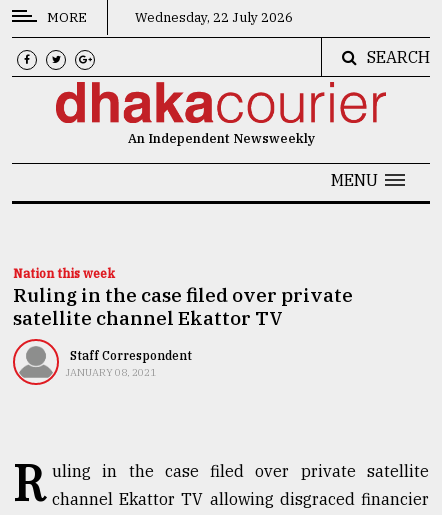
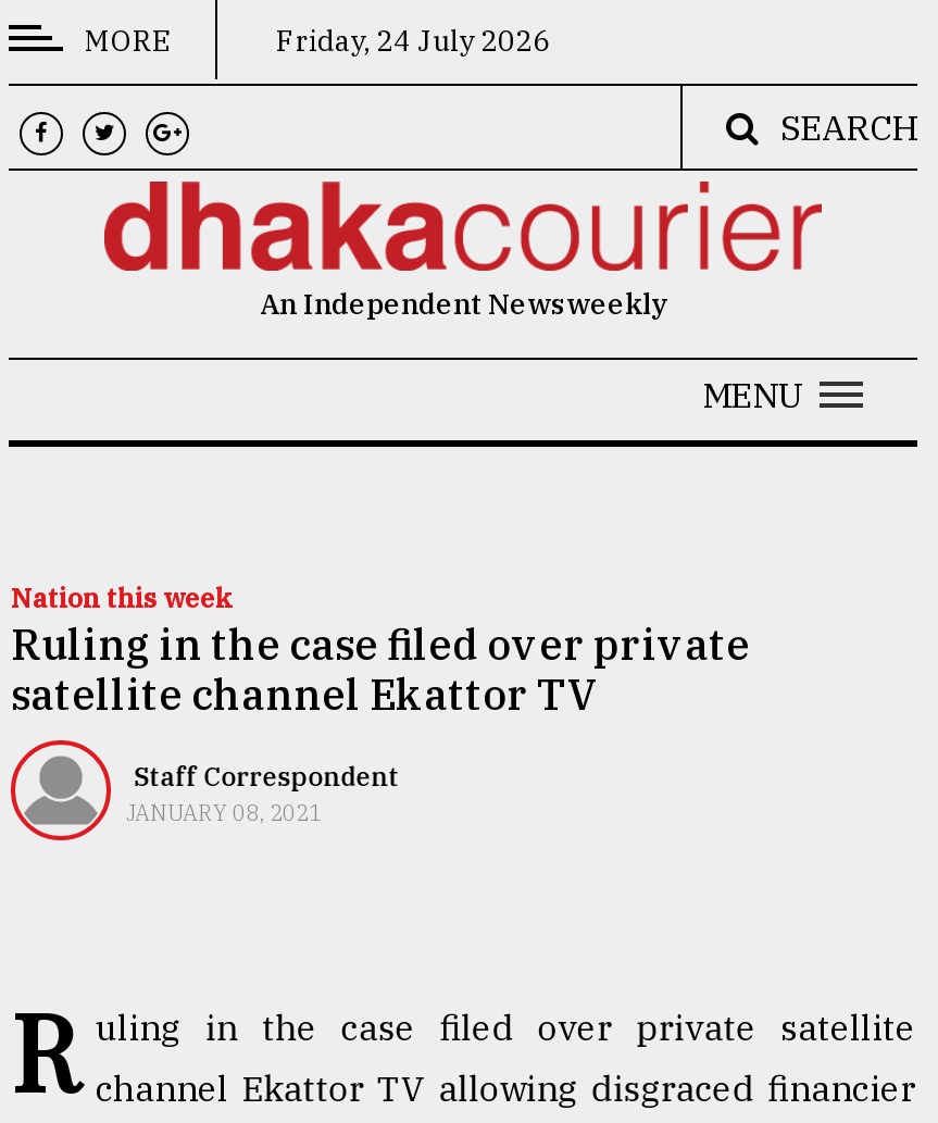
- Wednesday, 22 July 2026
+ Friday, 24 July 2026
